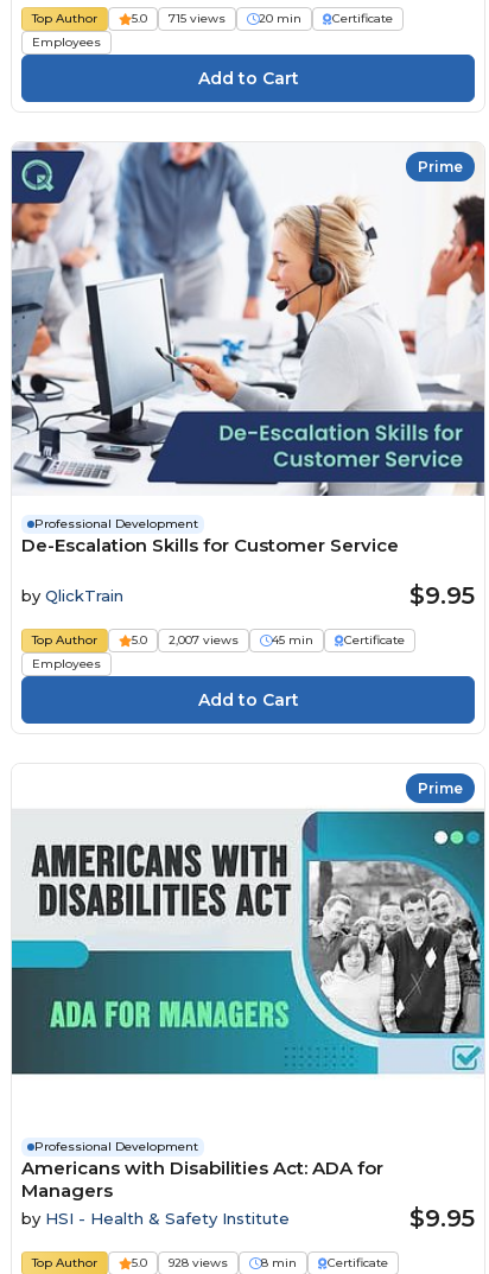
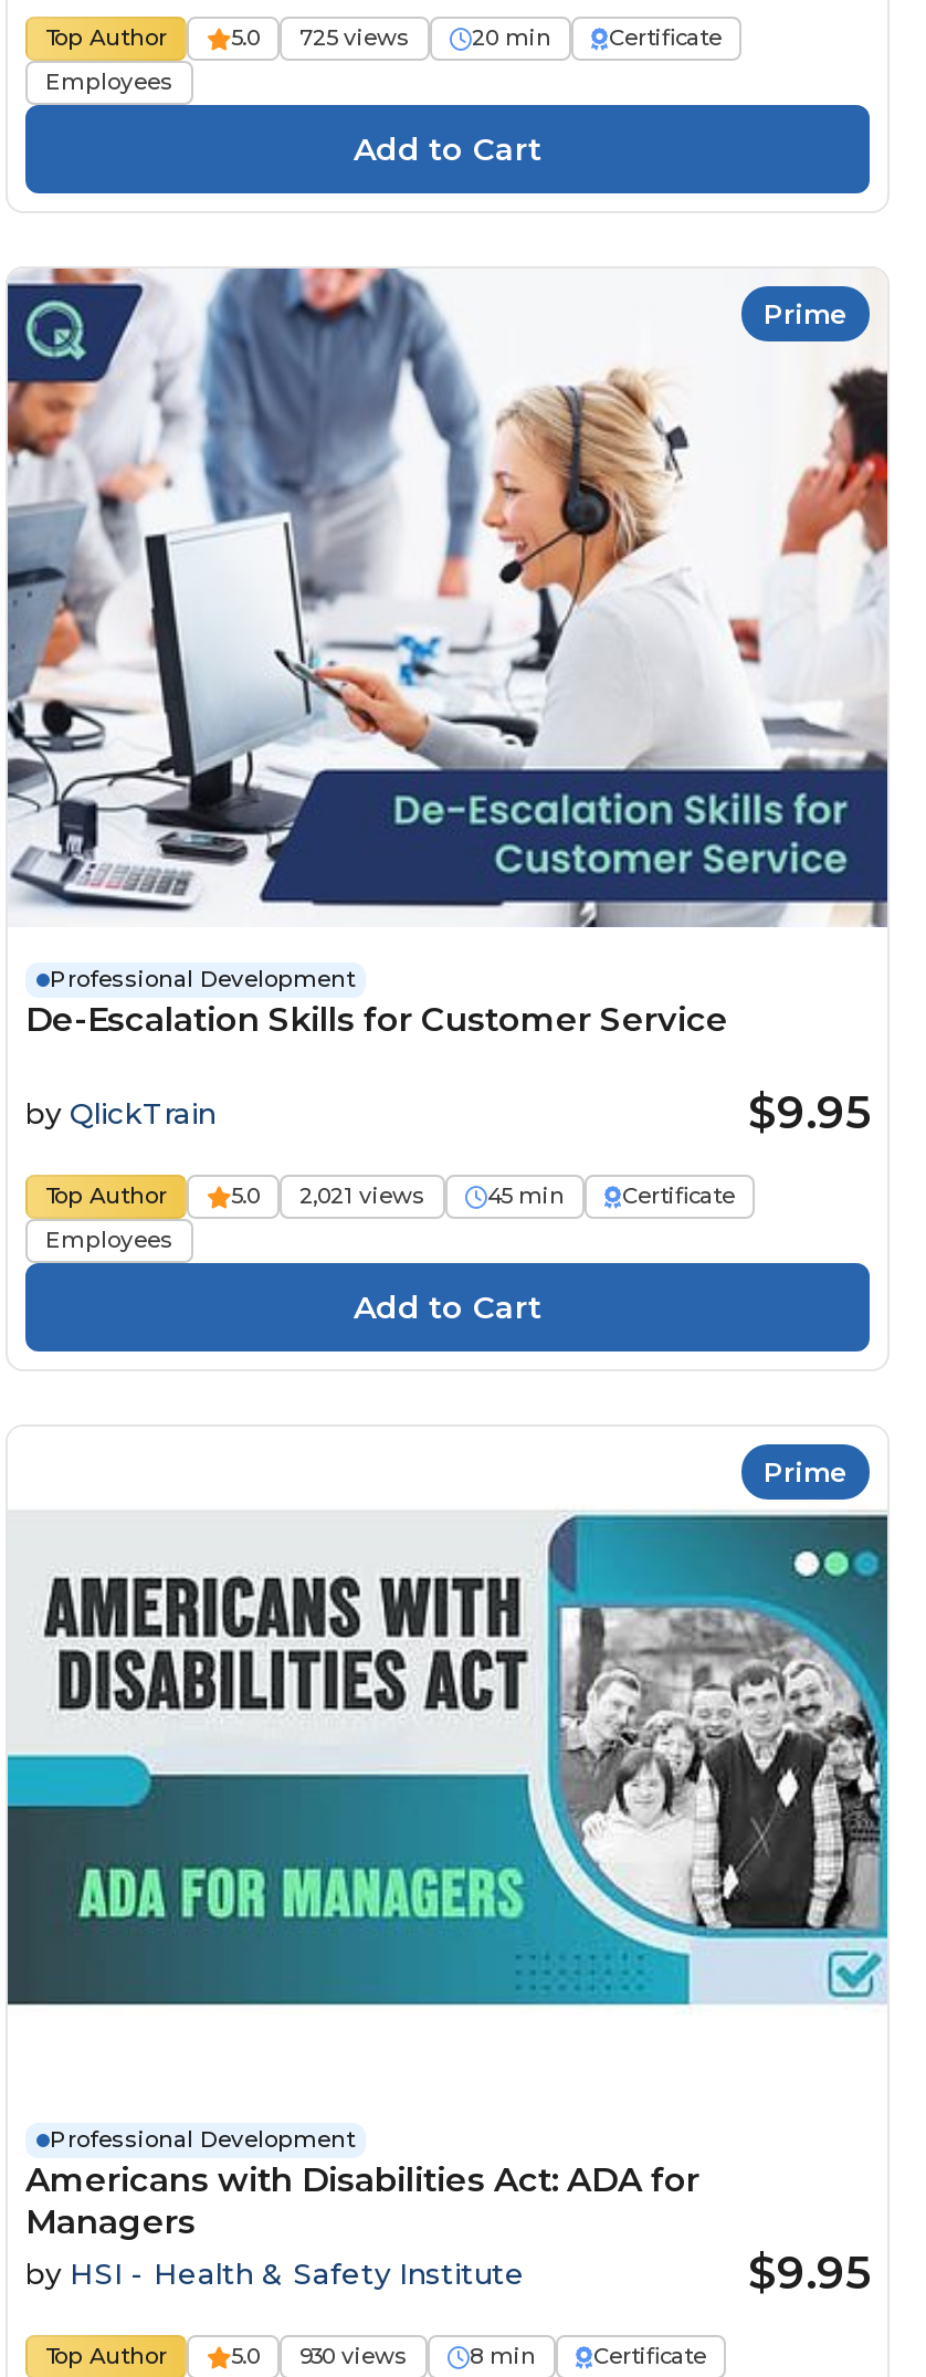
- 5.0 715 views
+ 5.0 725 views

- 5.0 2,007 views
+ 5.0 2,021 views

- 5.0 928 views
+ 5.0 930 views
